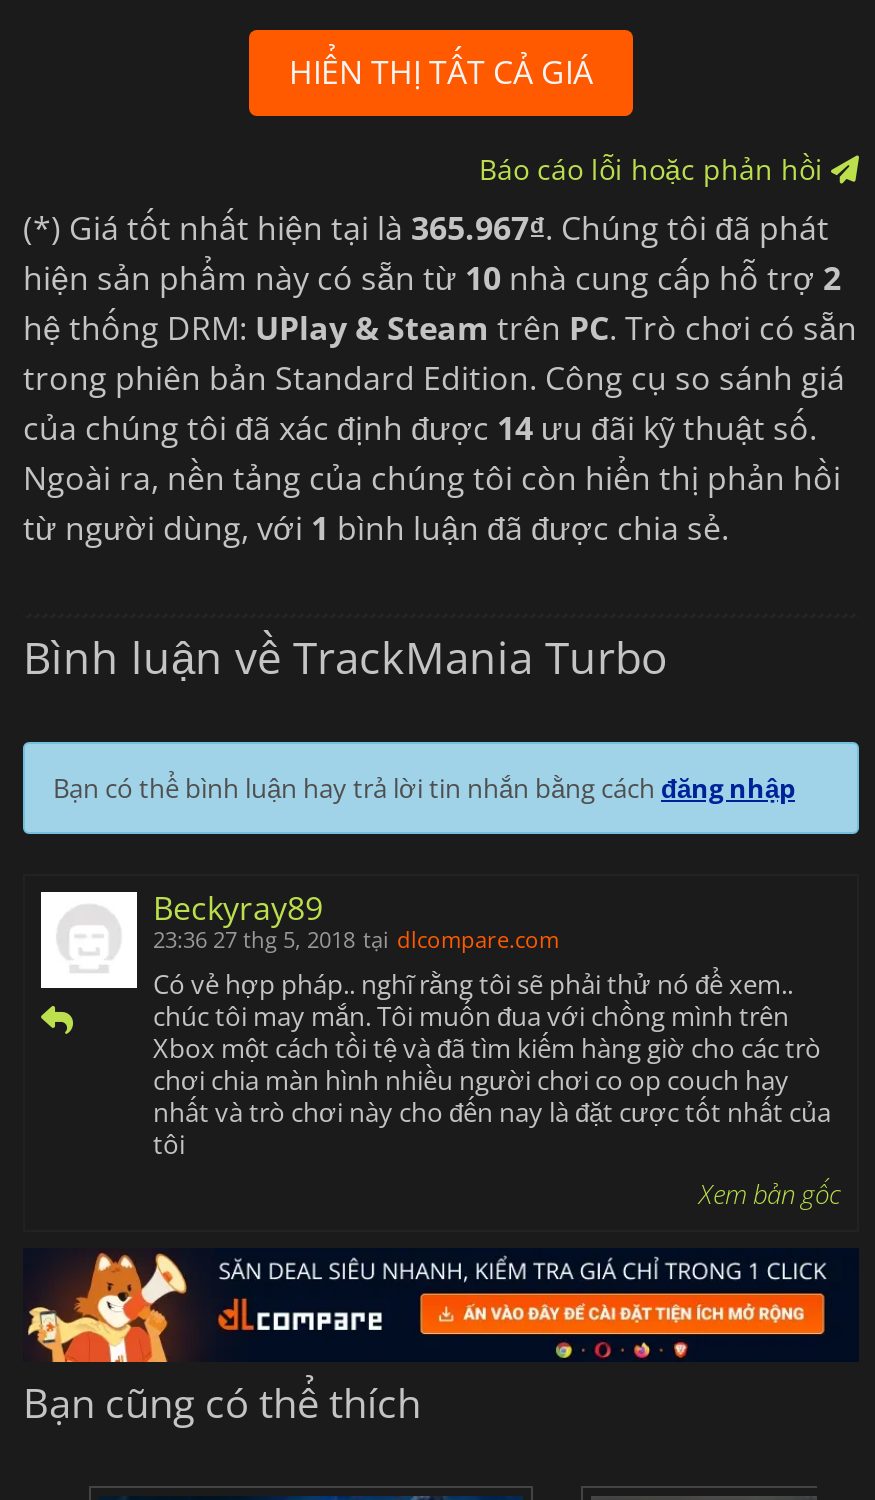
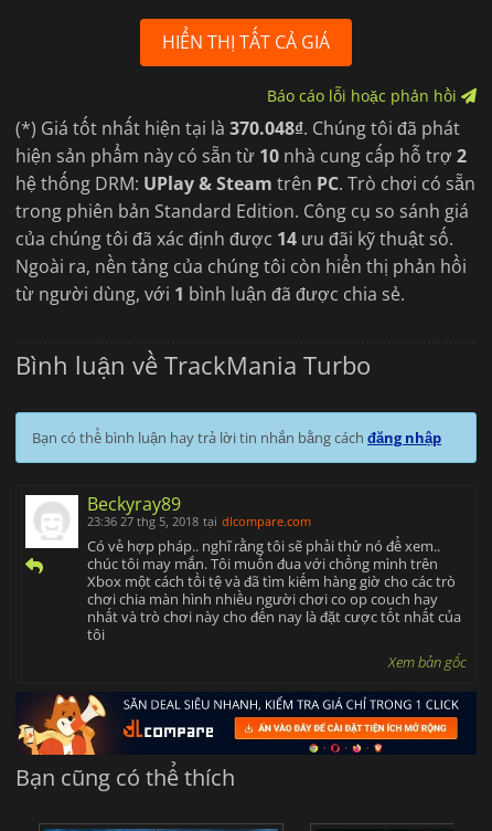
- (*) Giá tốt nhất hiện tại là 365.967₫. Chúng tôi đã phát
+ (*) Giá tốt nhất hiện tại là 370.048₫. Chúng tôi đã phát
